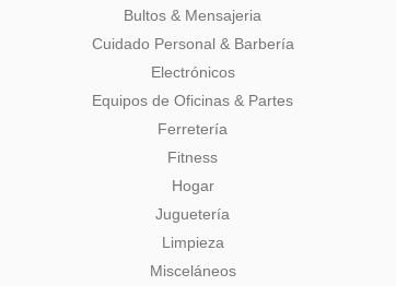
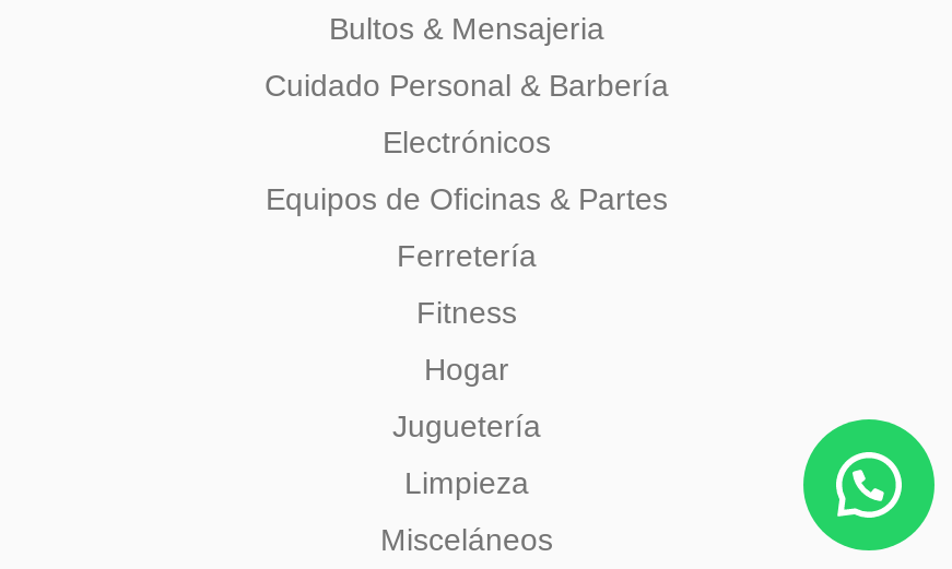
+ [image]
